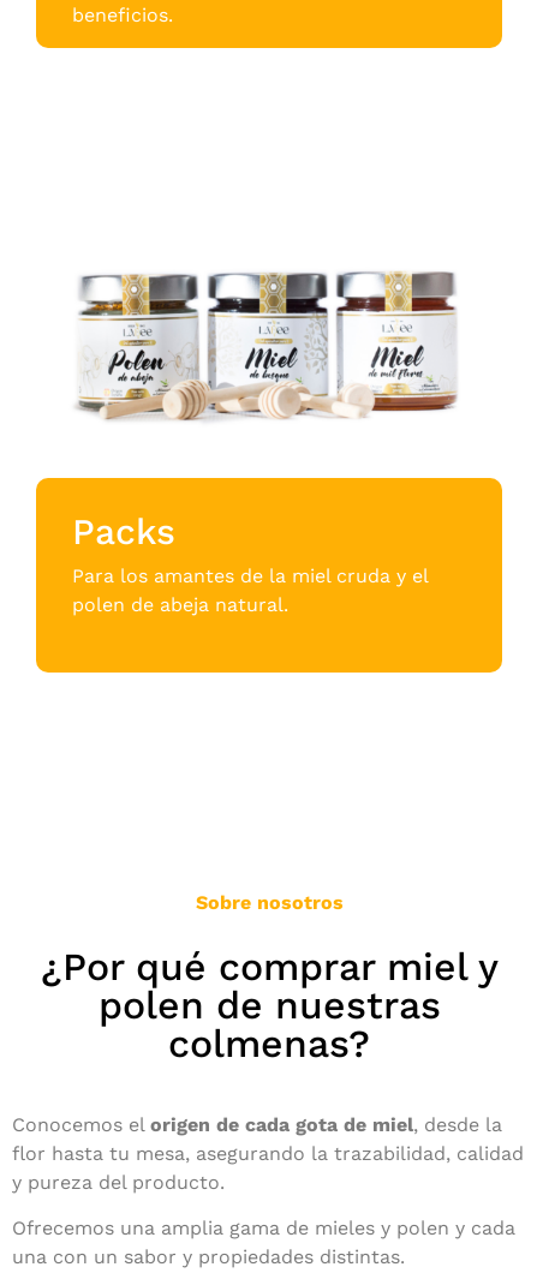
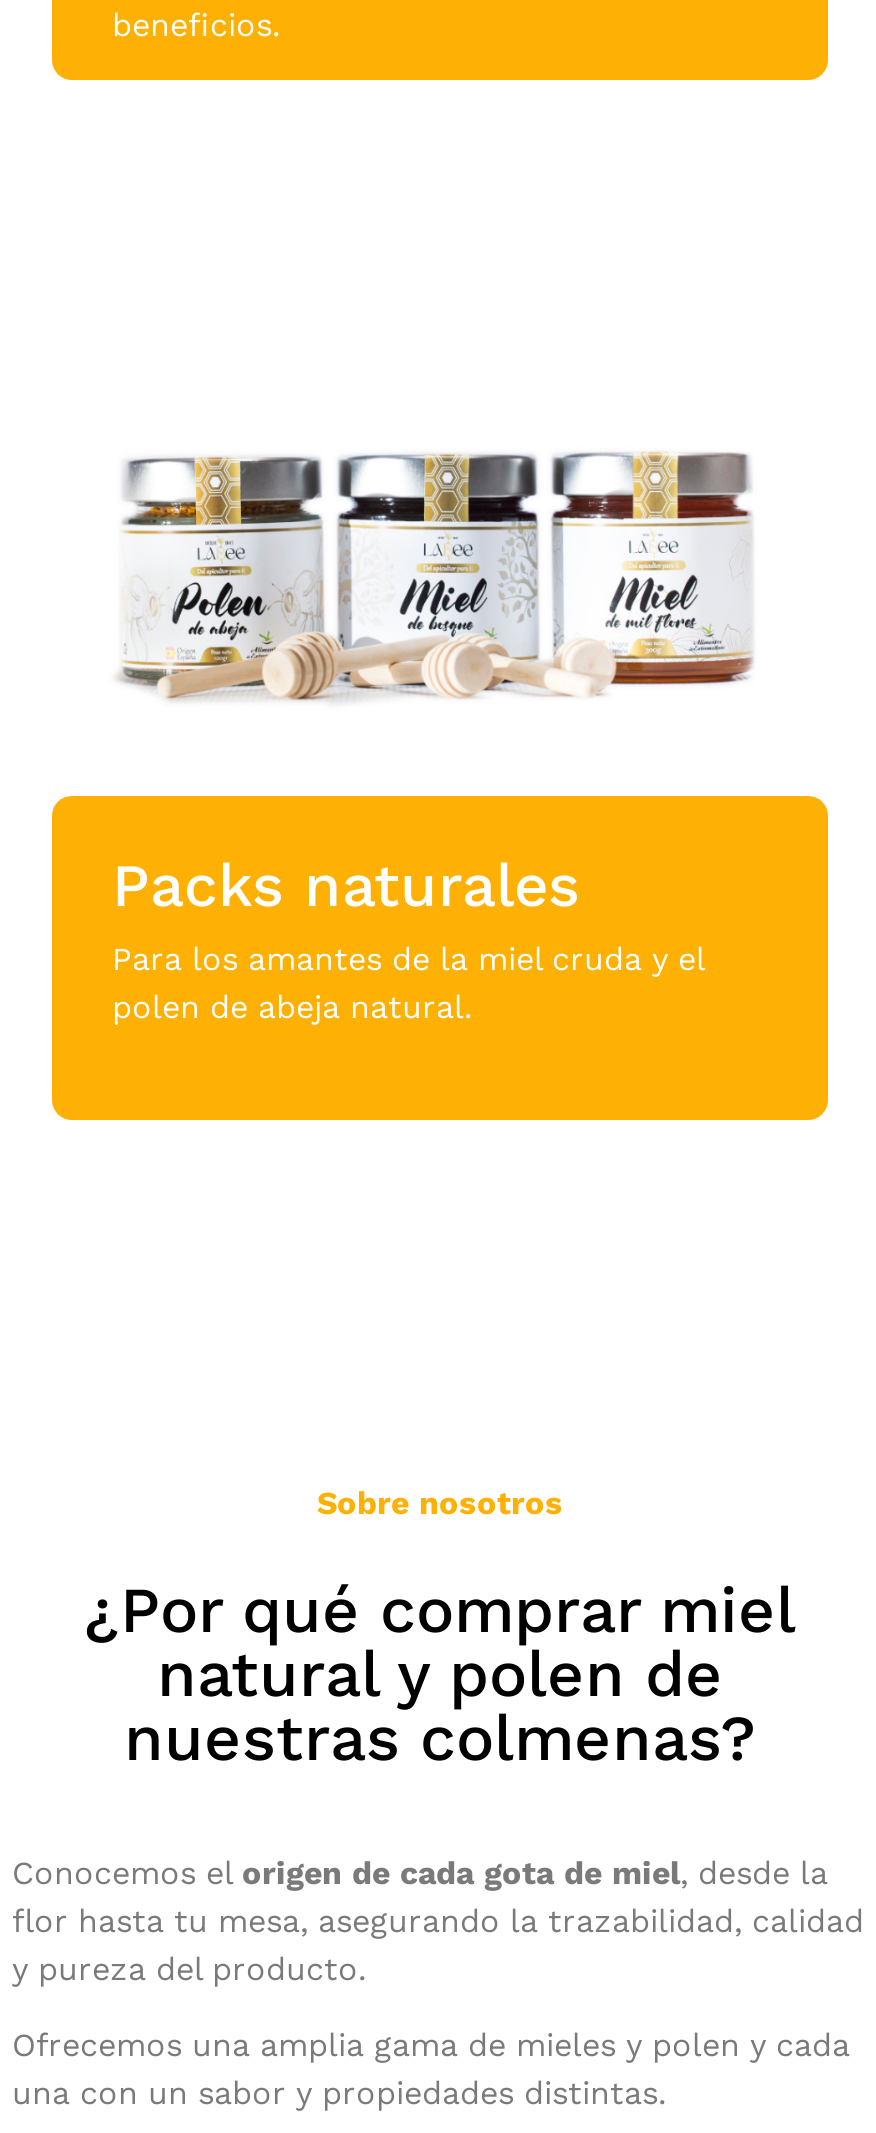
- Packs
+ Packs naturales

- ¿Por qué comprar miel y
- polen de nuestras
- colmenas?
+ ¿Por qué comprar miel
+ natural y polen de
+ nuestras colmenas?
